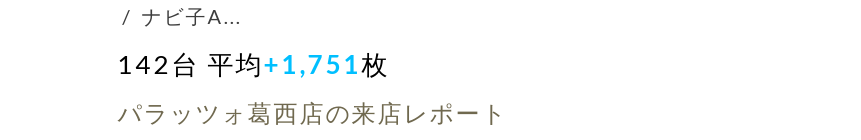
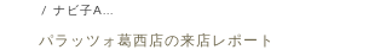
- 142台 平均+1,751枚
